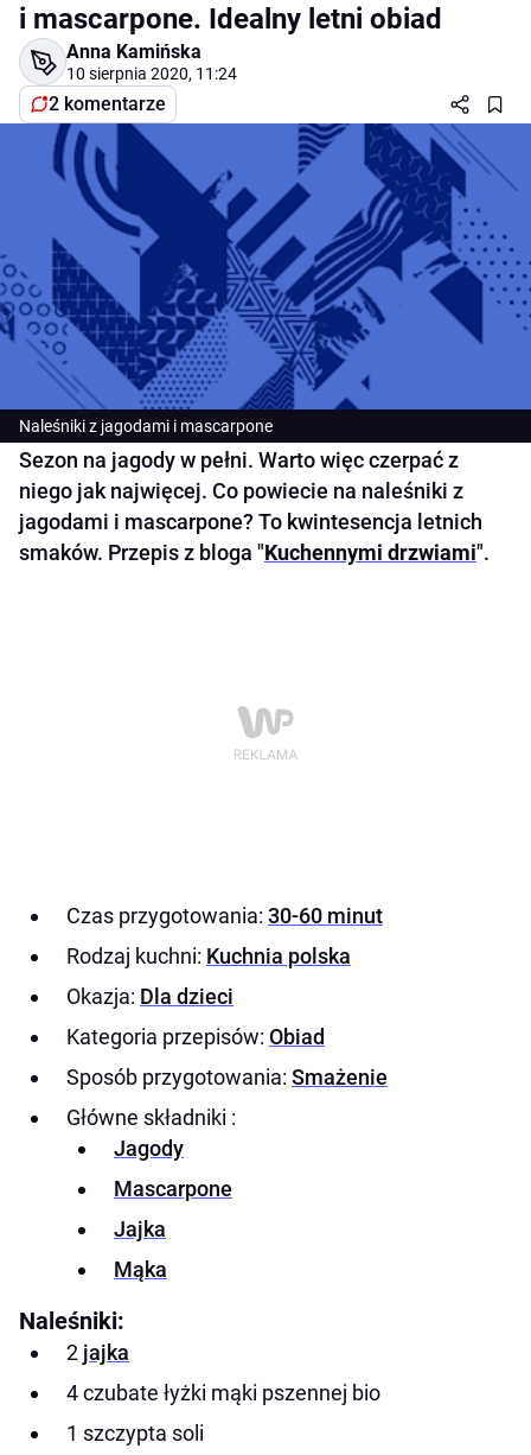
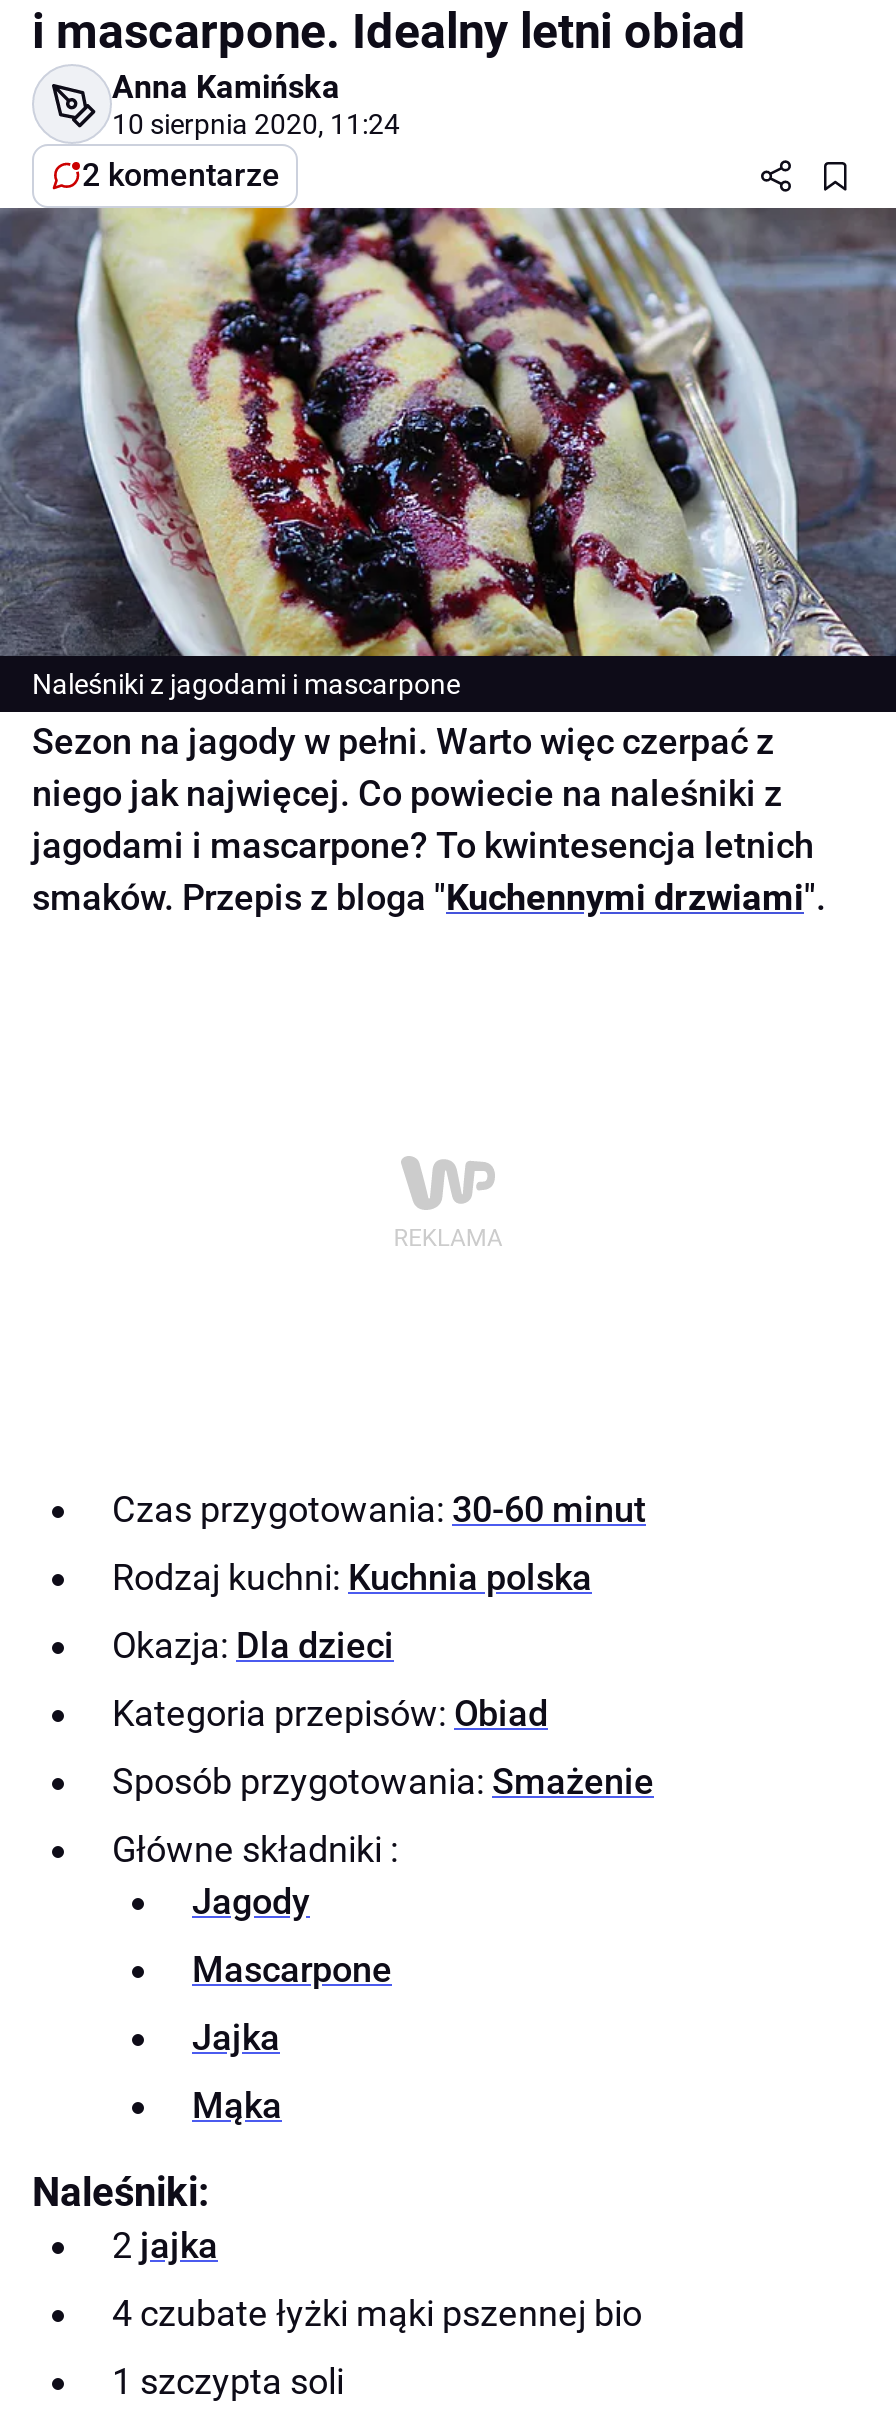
- [image]
+ [image]
